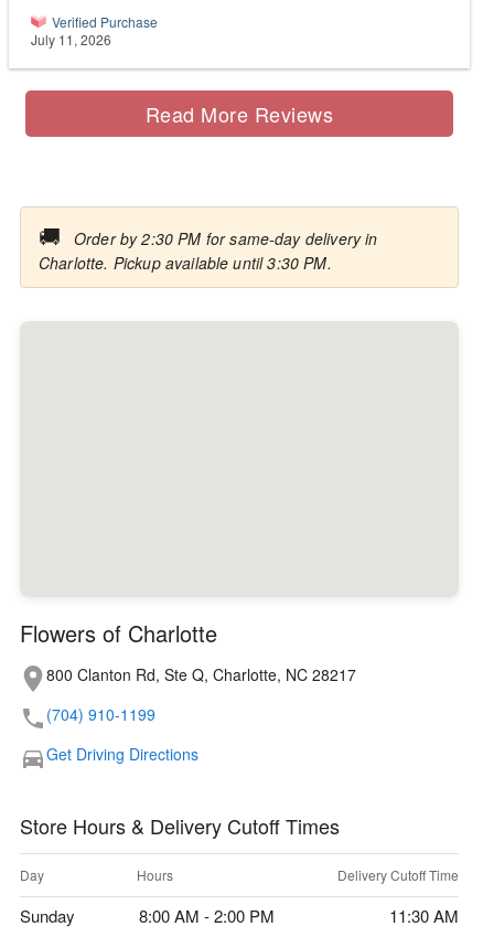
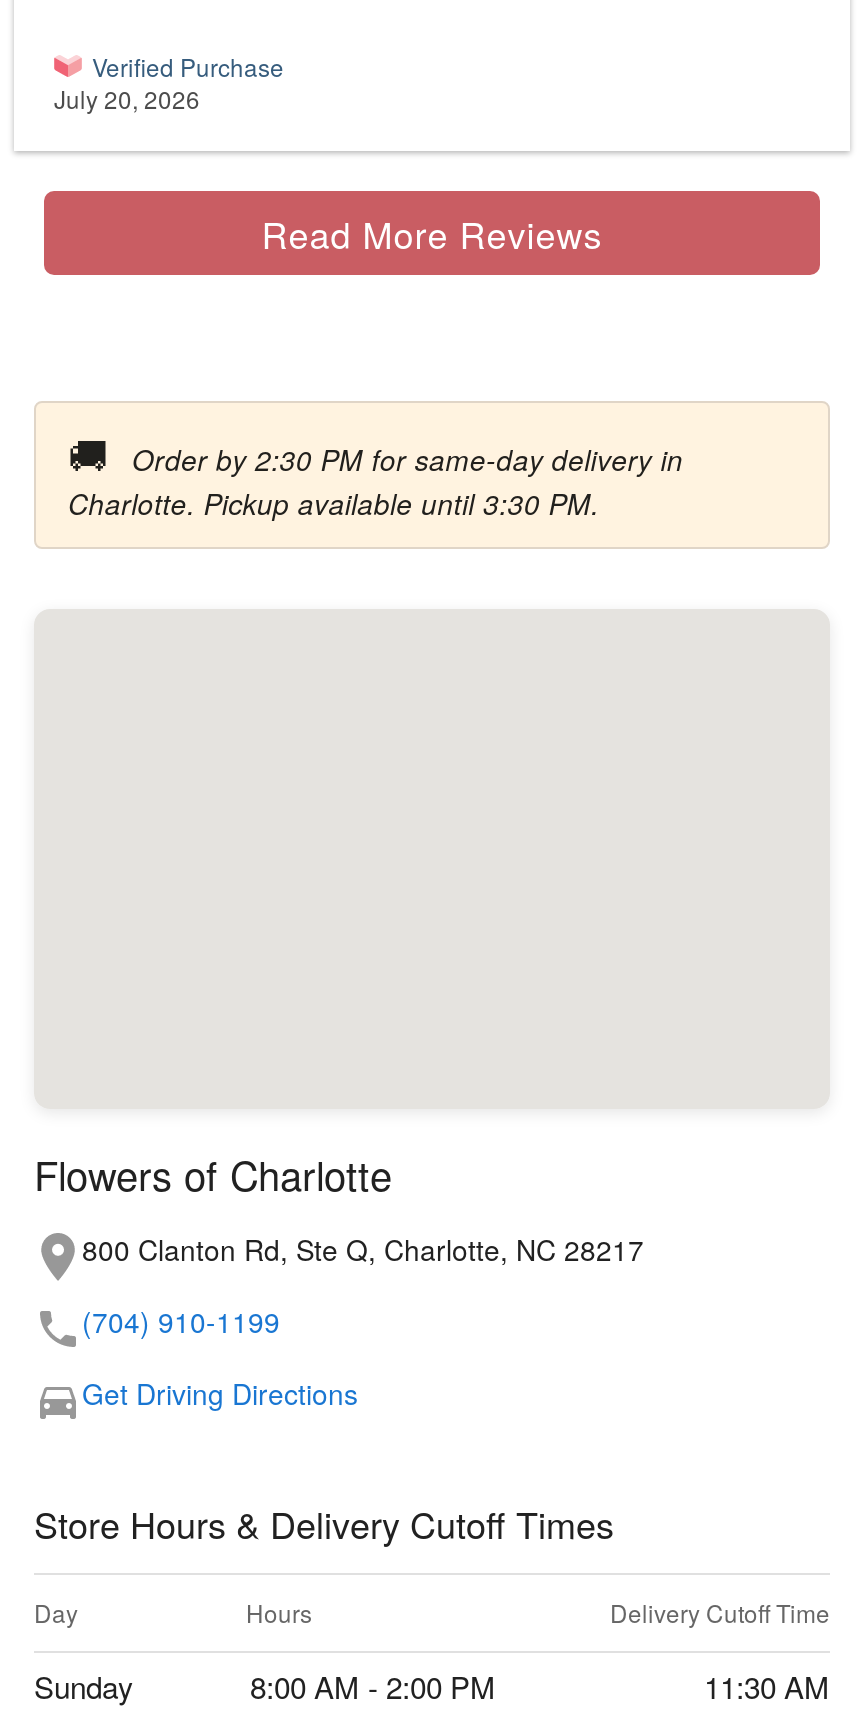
- July 11, 2026
+ July 20, 2026
